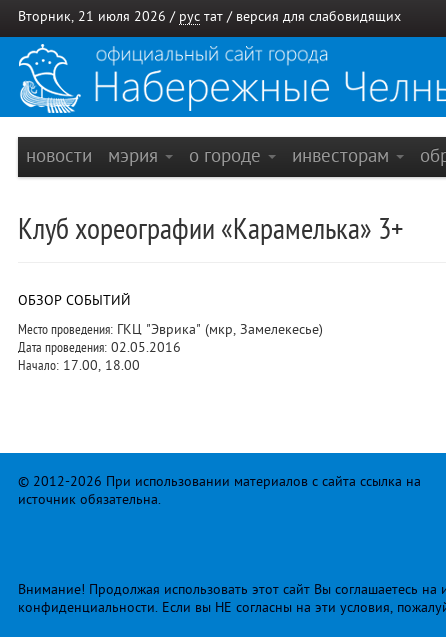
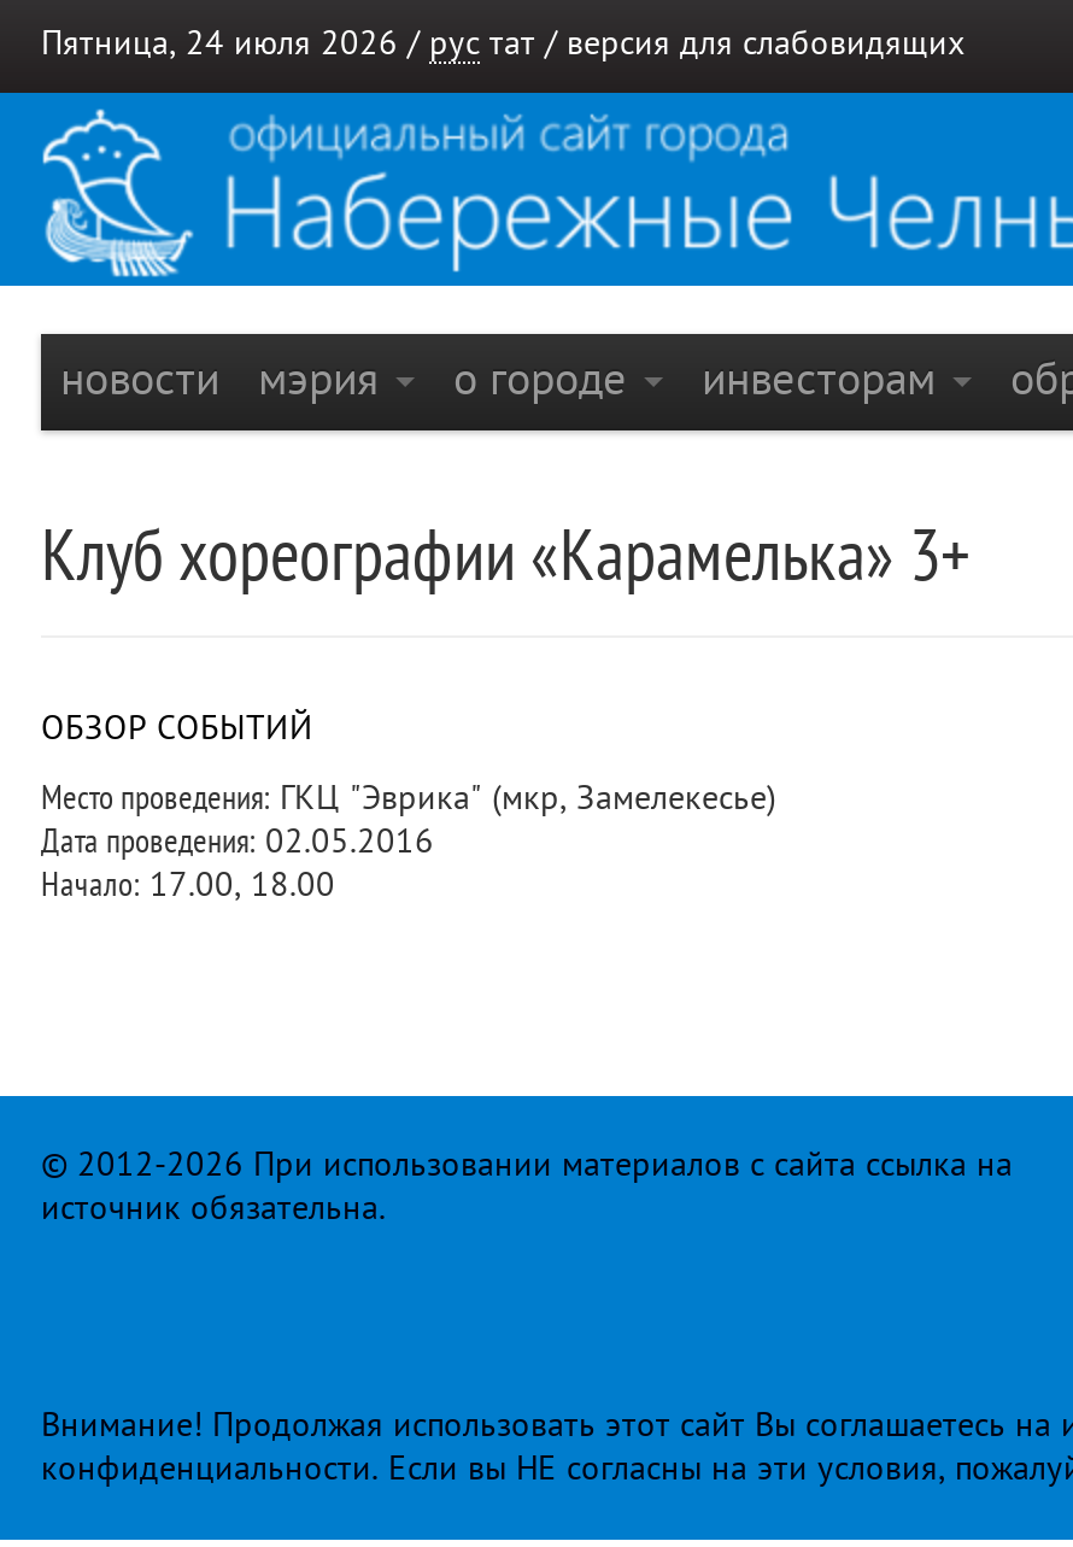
- Вторник, 21 июля 2026 / рус тат / версия для слабовидящих
+ Пятница, 24 июля 2026 / рус тат / версия для слабовидящих
